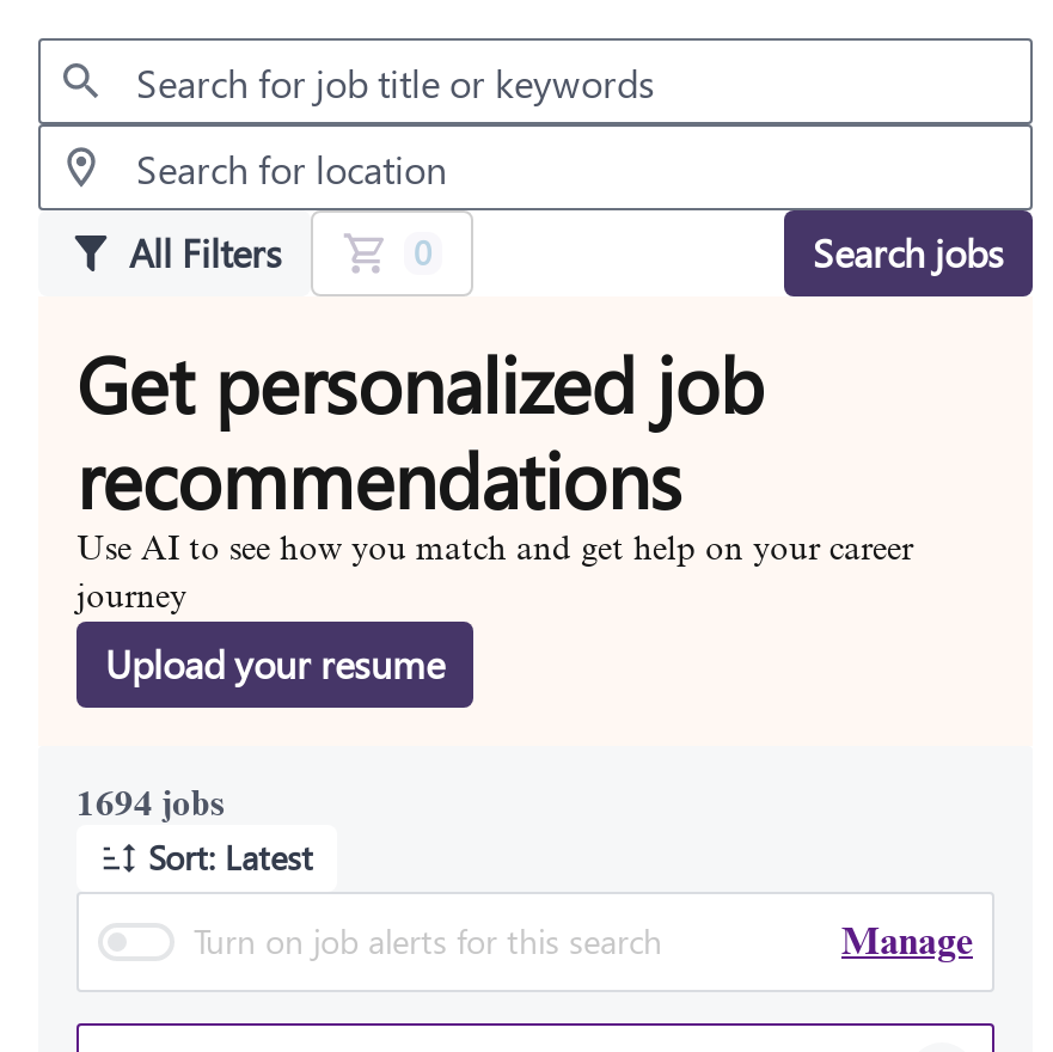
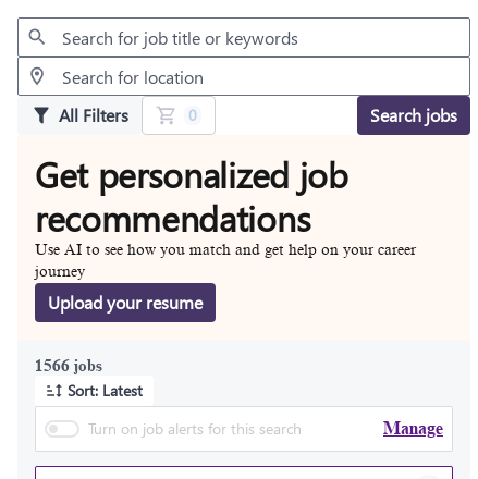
- 1694 jobs
+ 1566 jobs
